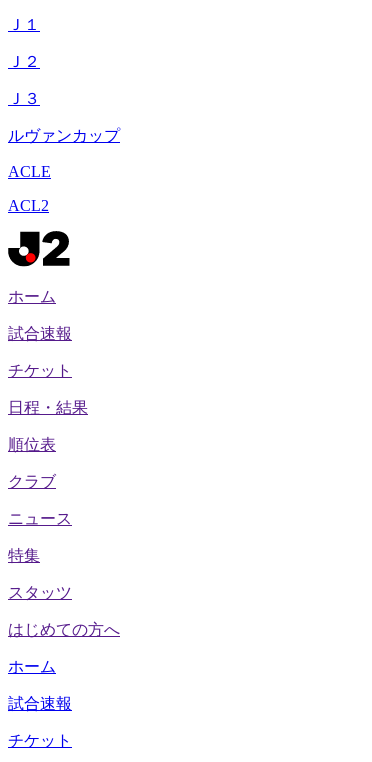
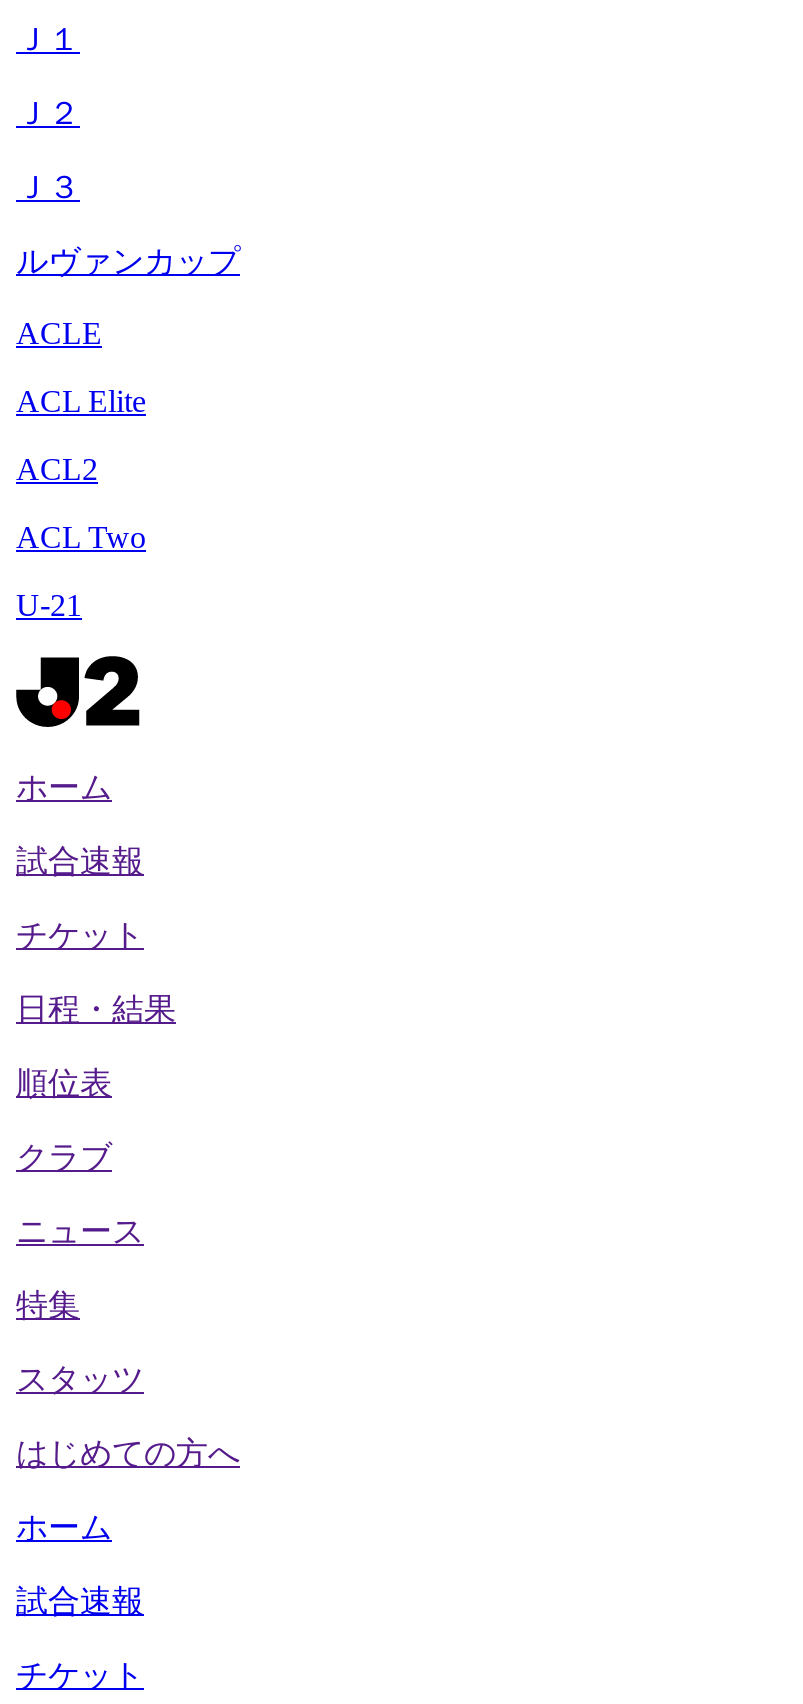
+ ACL Elite

+ ACL Two
+ U-21
